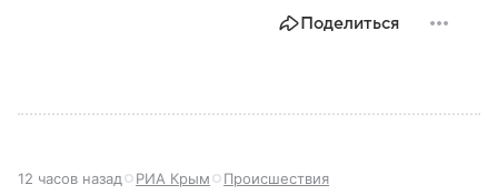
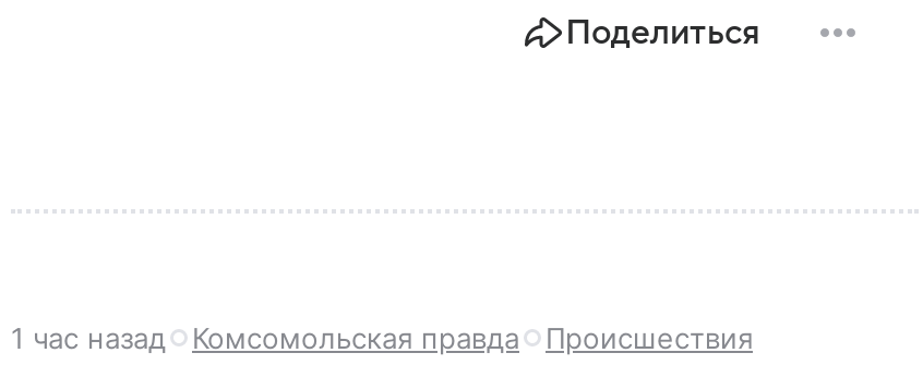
- 12 часов назад
- РИА Крым
+ 1 час назад
+ Комсомольская правда
